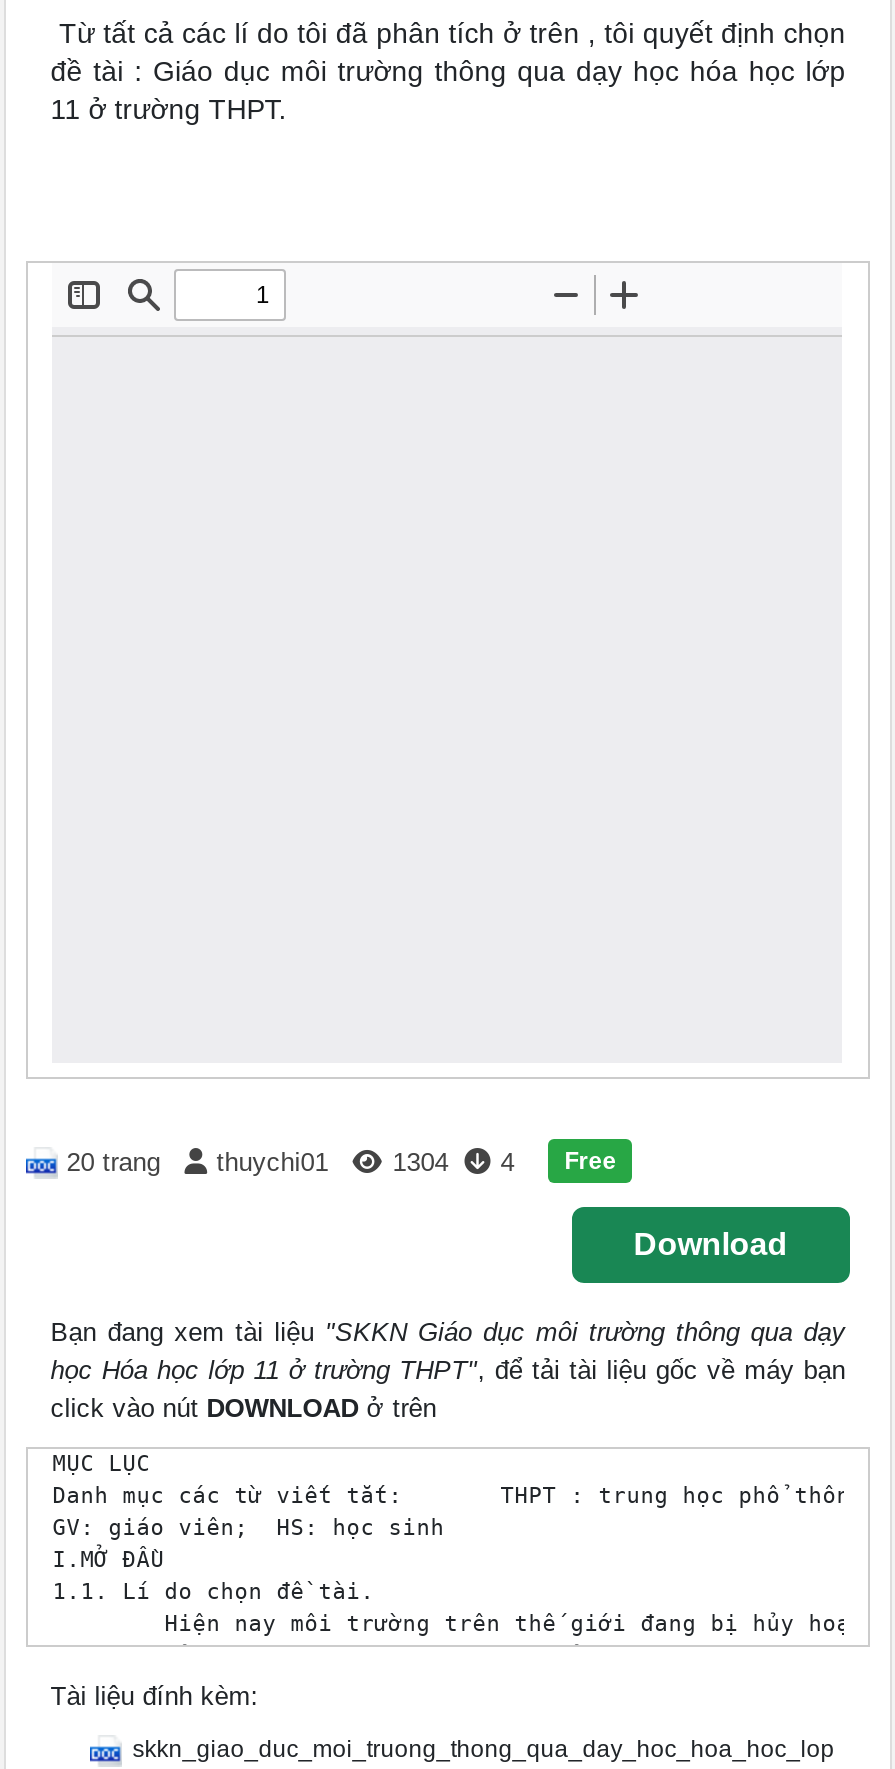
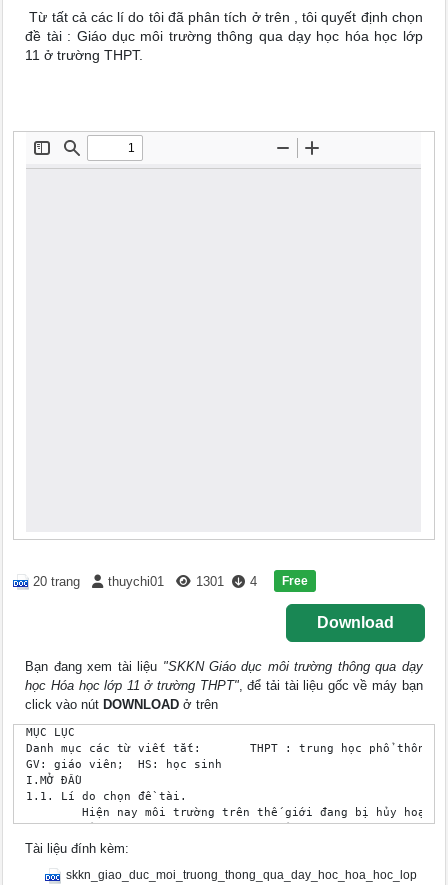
- 1304 4 Free
+ 1301 4 Free
